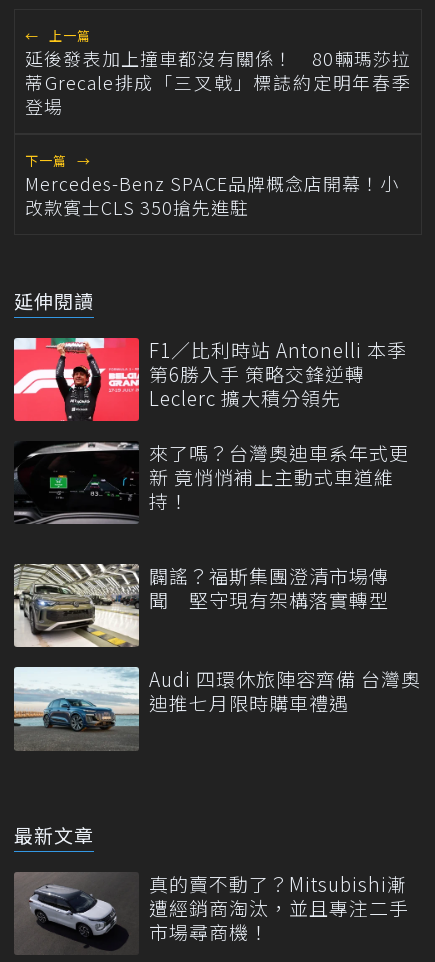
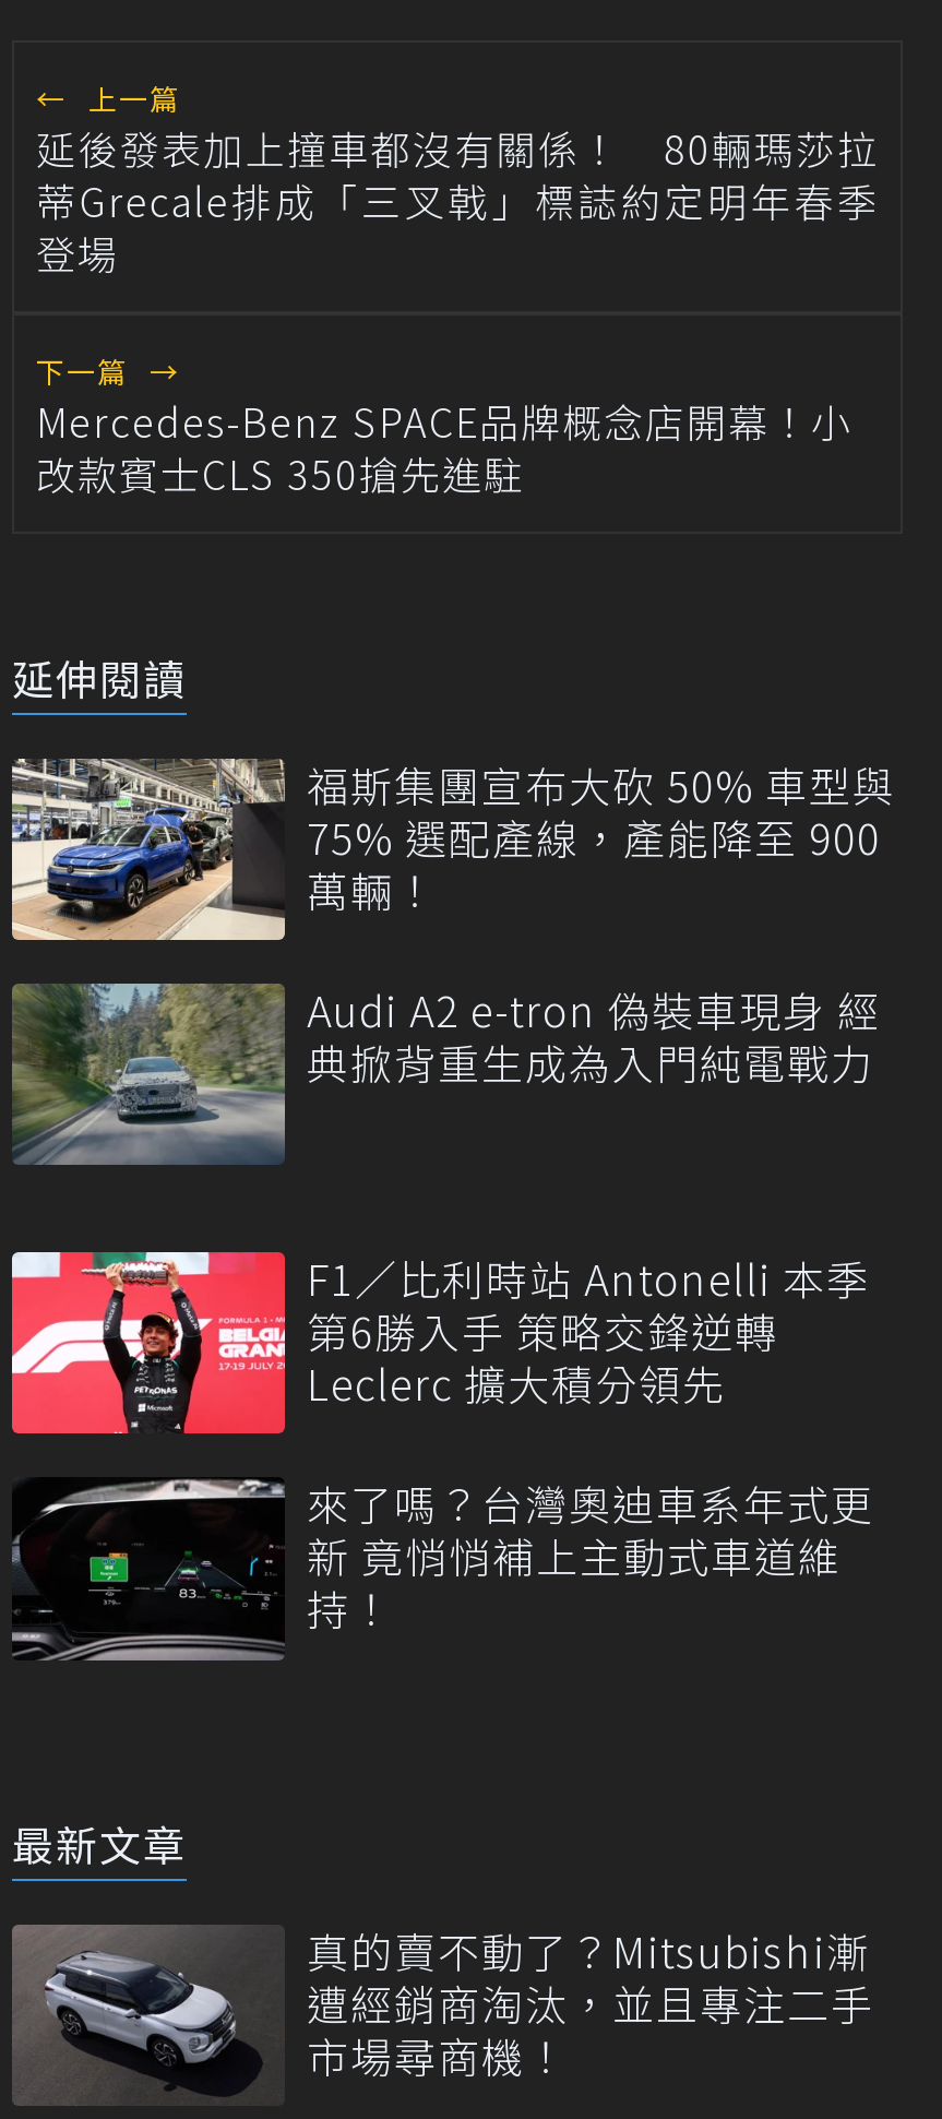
+ [image]
+ 福斯集團宣布大砍 50% 車型與
+ 75% 選配產線，產能降至 900
+ 萬輛！
+ Audi A2 e-tron 偽裝車現身 經
+ 典掀背重生成為入門純電戰力

+ [image]

moved down: [image] | F1／比利時站 Antonelli 本季 | 第6勝入手 策略交鋒逆轉 | Leclerc 擴大積分領先 | 來了嗎？台灣奧迪車系年式更 | 新 竟悄悄補上主動式車道維 | 持！

- [image]
- 闢謠？福斯集團澄清市場傳
- 聞 堅守現有架構落實轉型
- Audi 四環休旅陣容齊備 台灣奧
- 迪推七月限時購車禮遇

- [image]
